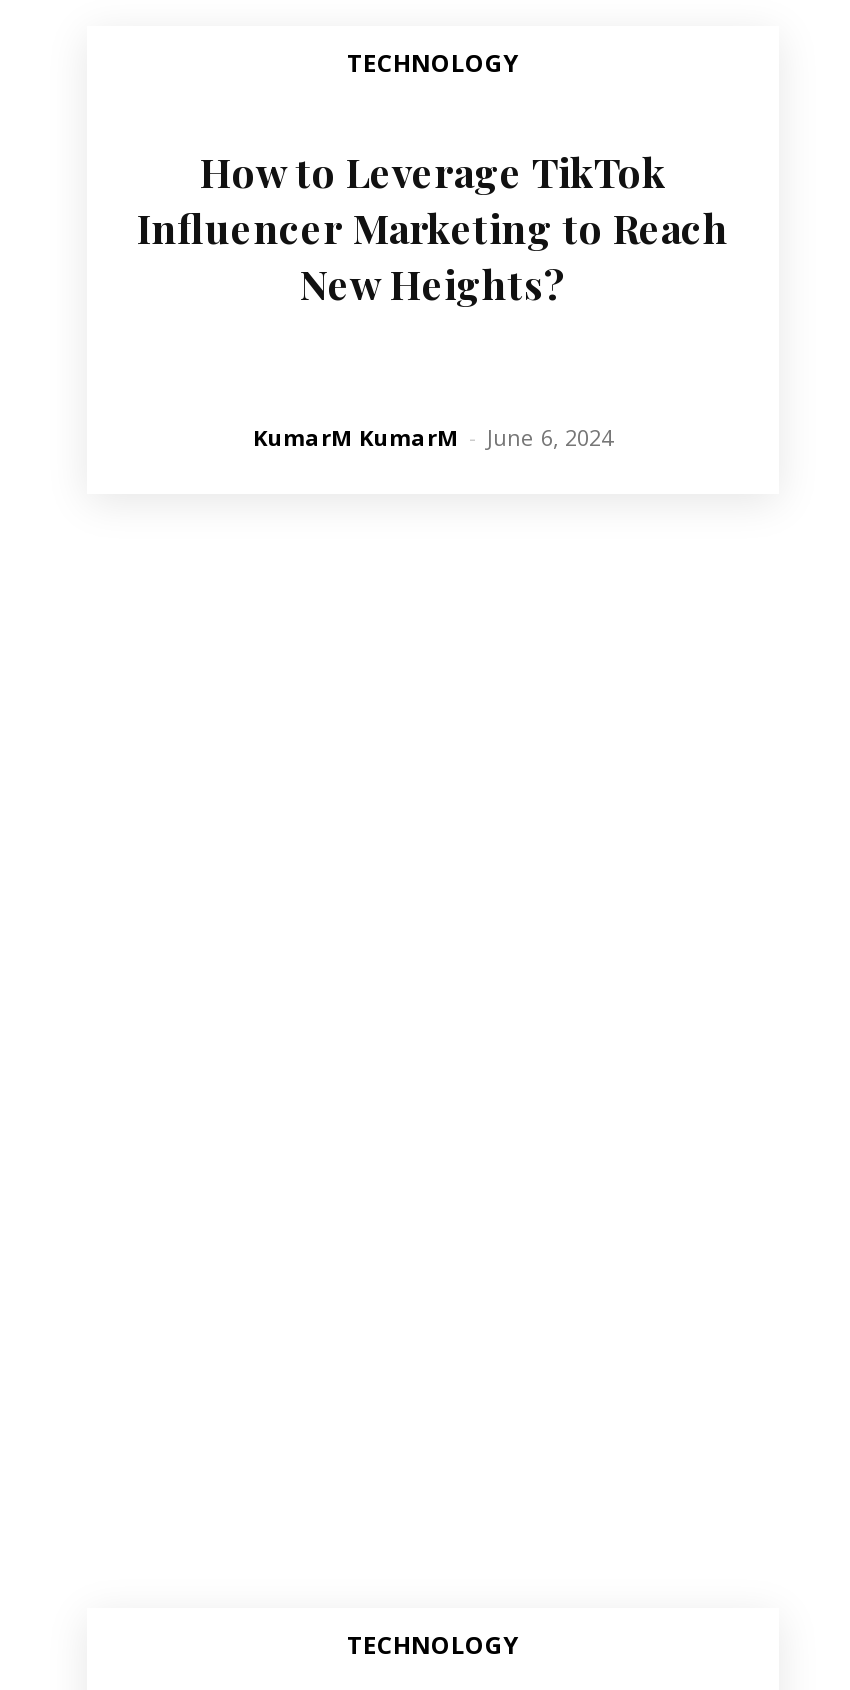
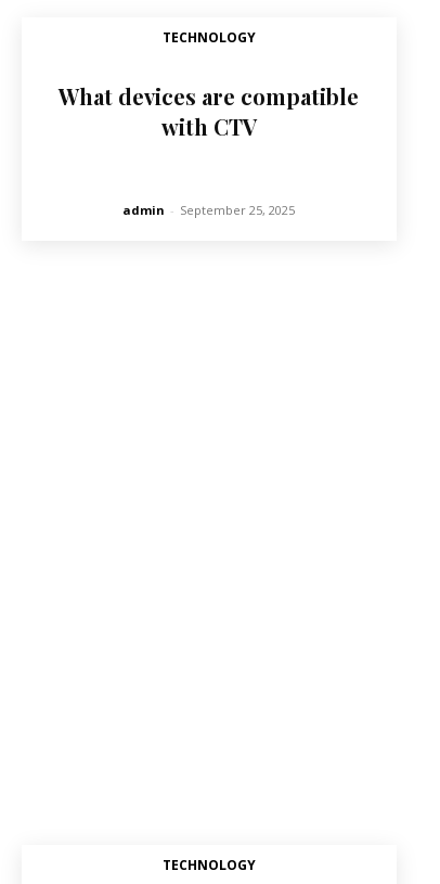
- How to Leverage TikTok
- Influencer Marketing to Reach
- New Heights?
+ What devices are compatible
+ with CTV

- KumarM KumarM - June 6, 2024
+ admin - September 25, 2025
